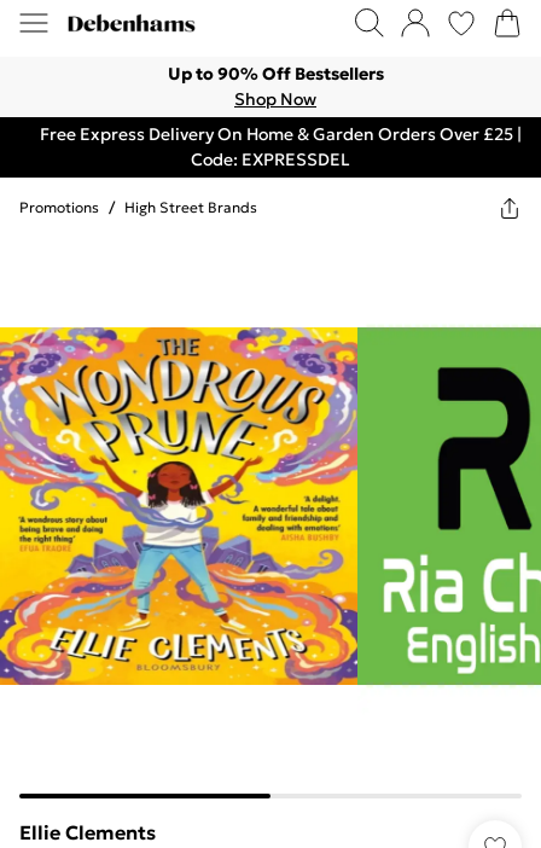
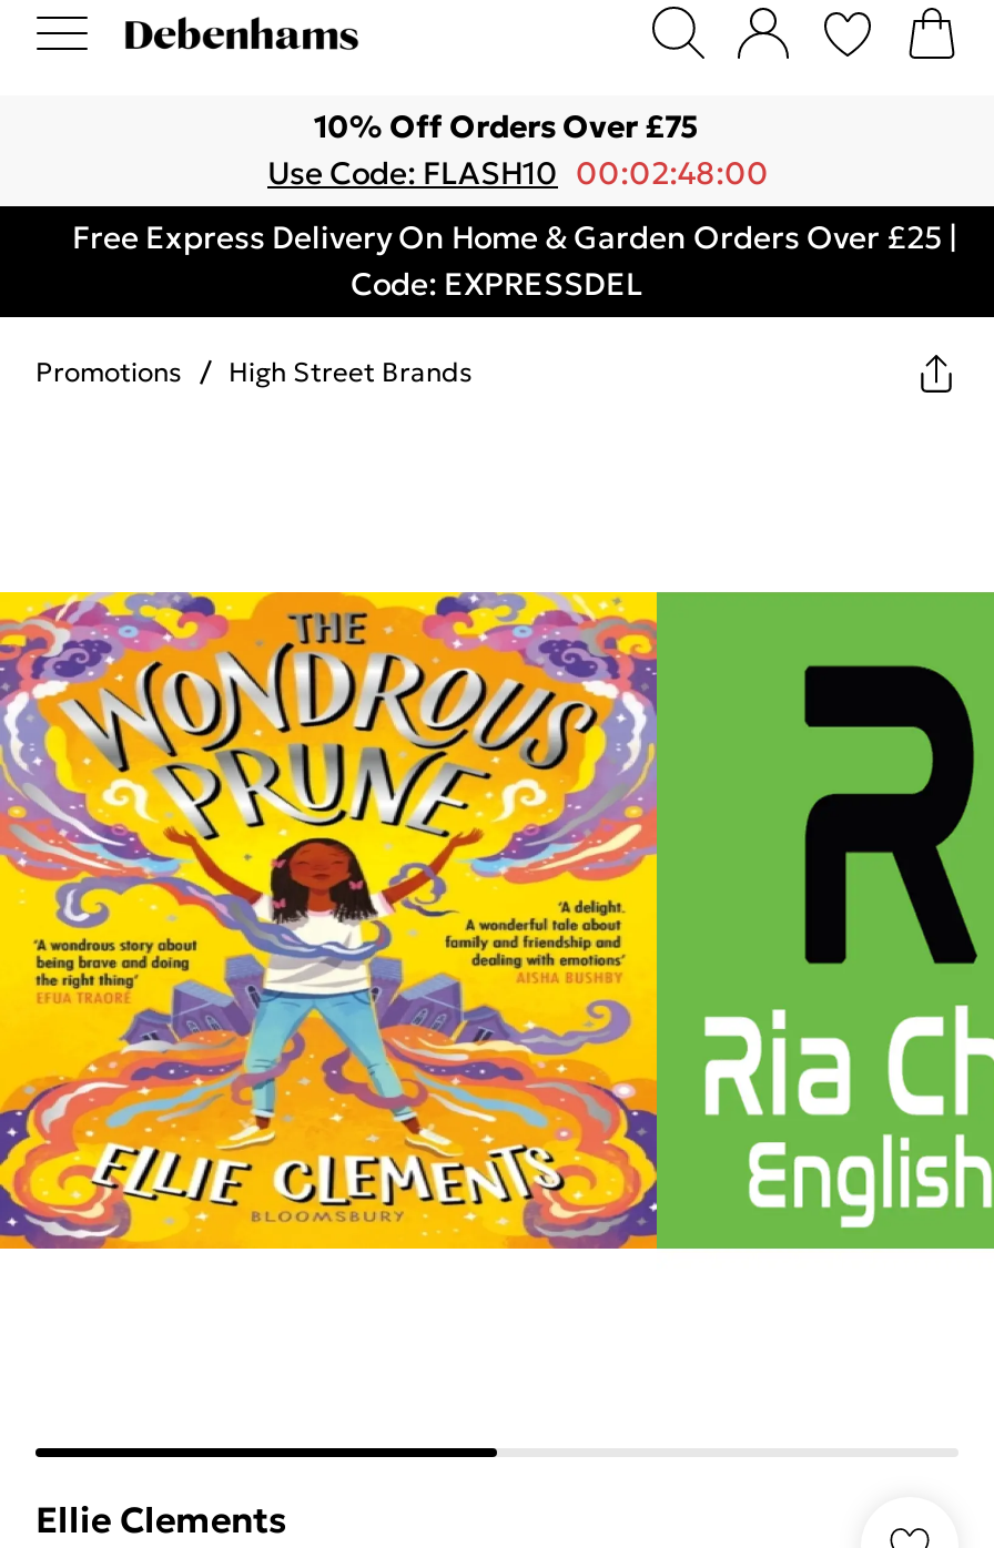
- Up to 90% Off Bestsellers
- Shop Now
+ 10% Off Orders Over £75
+ Use Code: FLASH10 00:02:48:00
